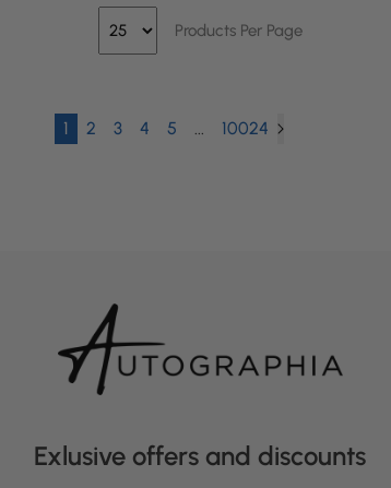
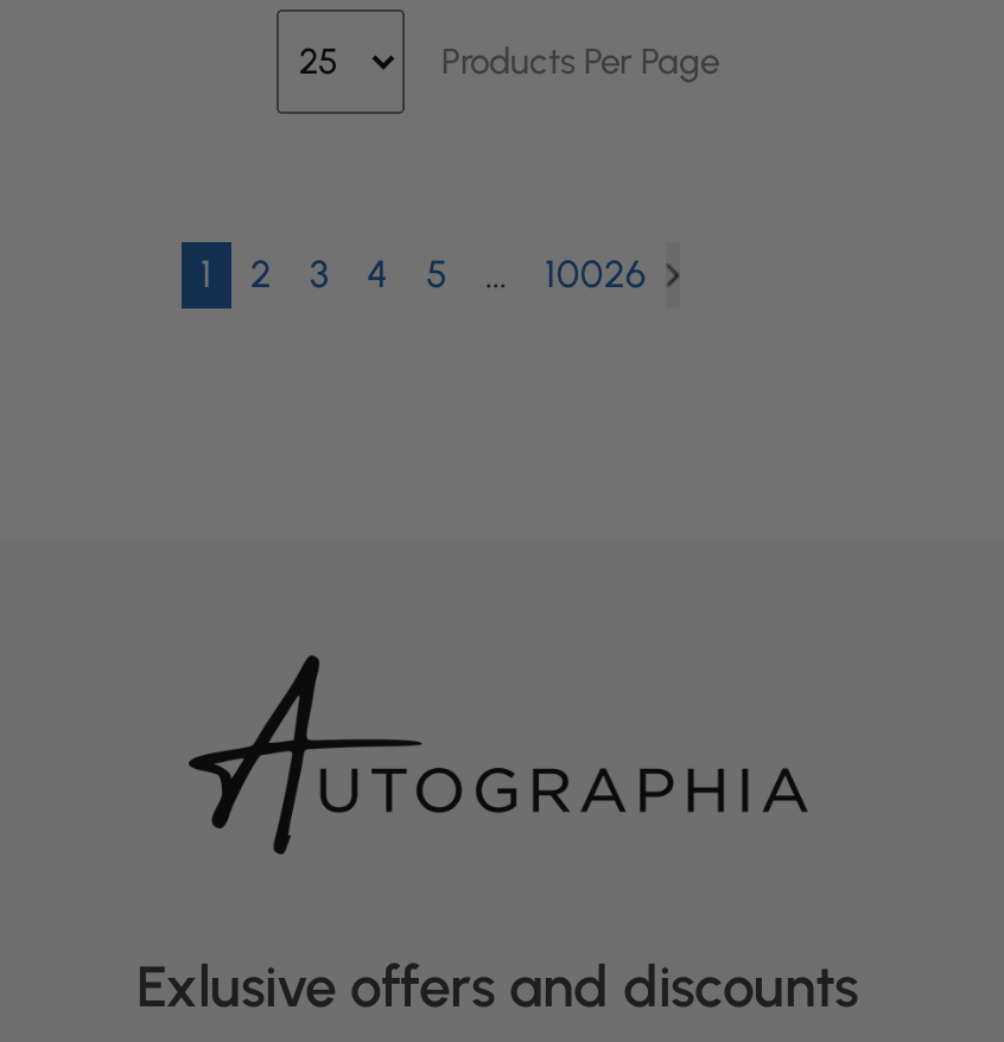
- 10024
+ 10026
